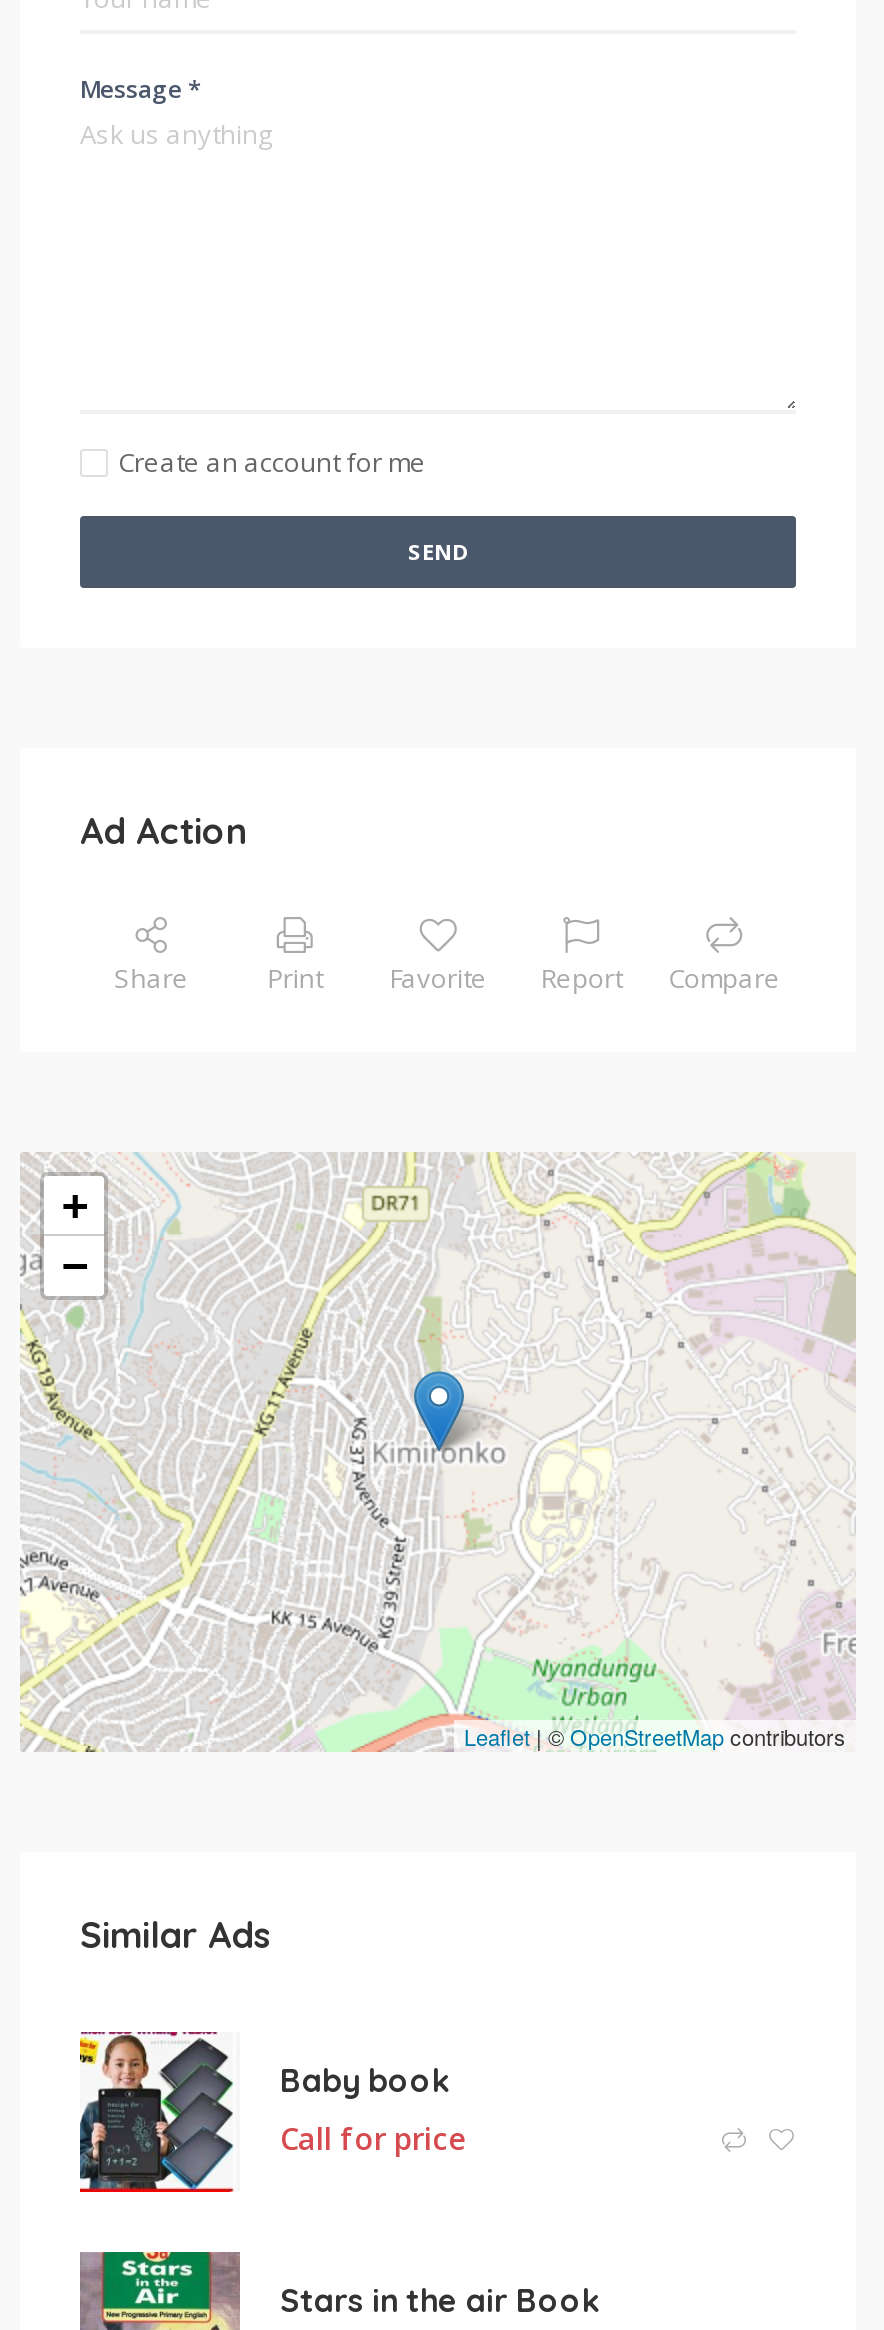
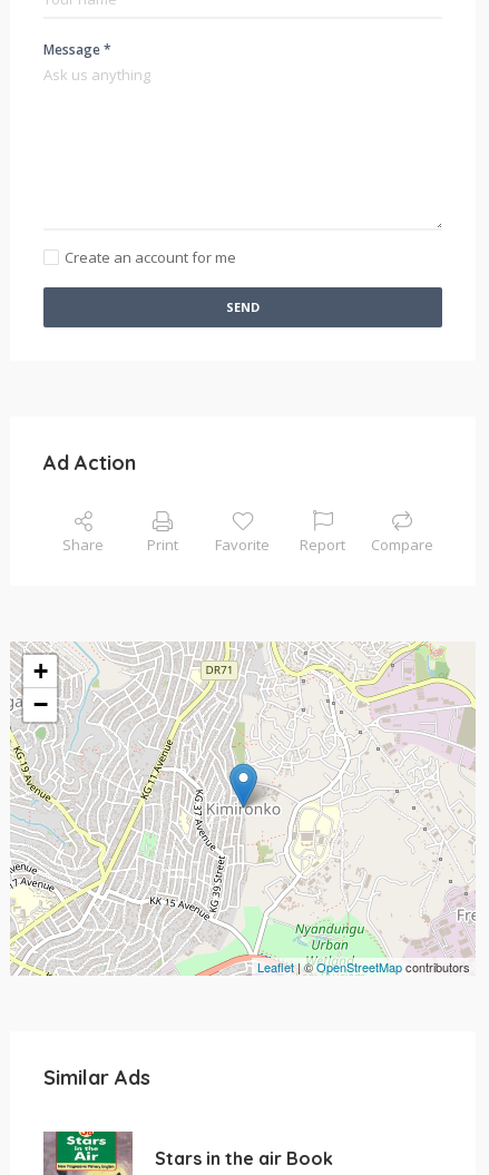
- [image]
- Baby book
- Call for price
